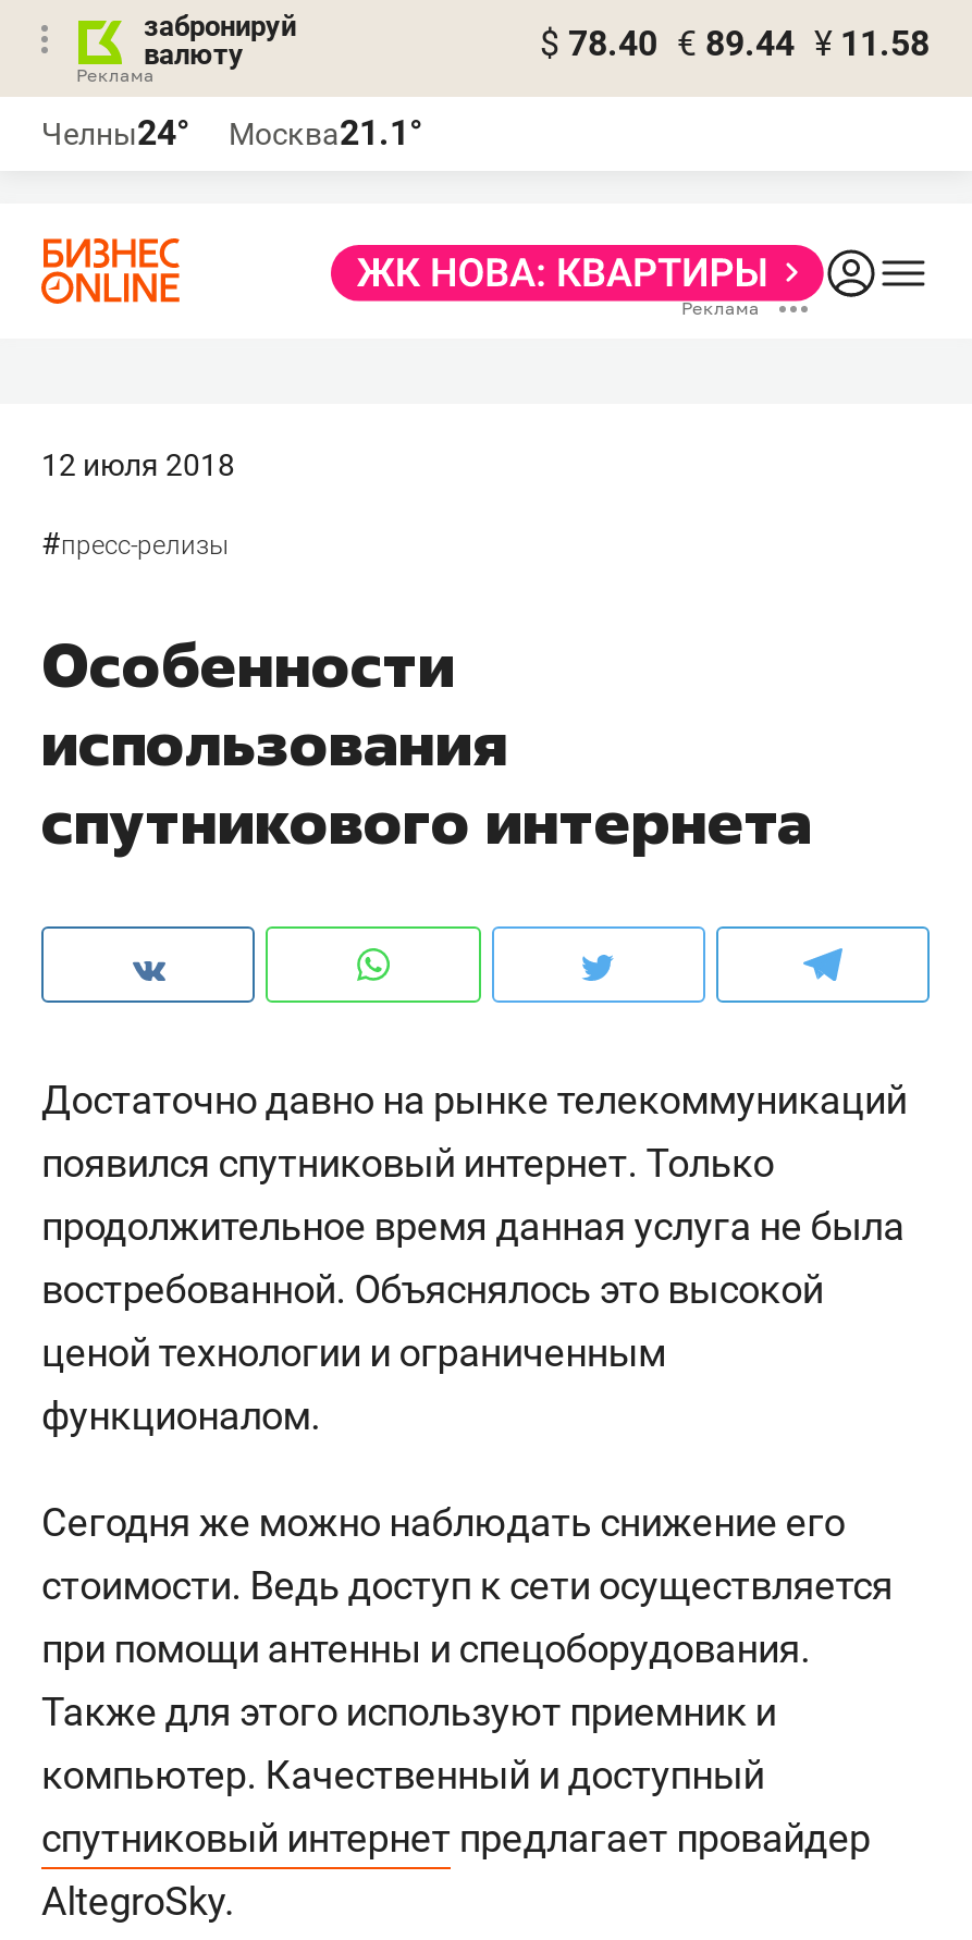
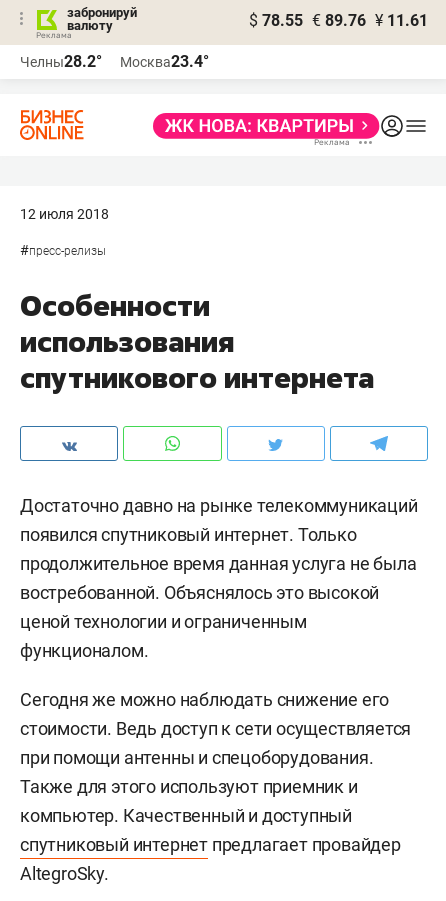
- $ 78.40 € 89.44 ¥ 11.58
+ $ 78.55 € 89.76 ¥ 11.61

- Челны24°
+ Челны28.2°

- Москва21.1°
+ Москва23.4°
